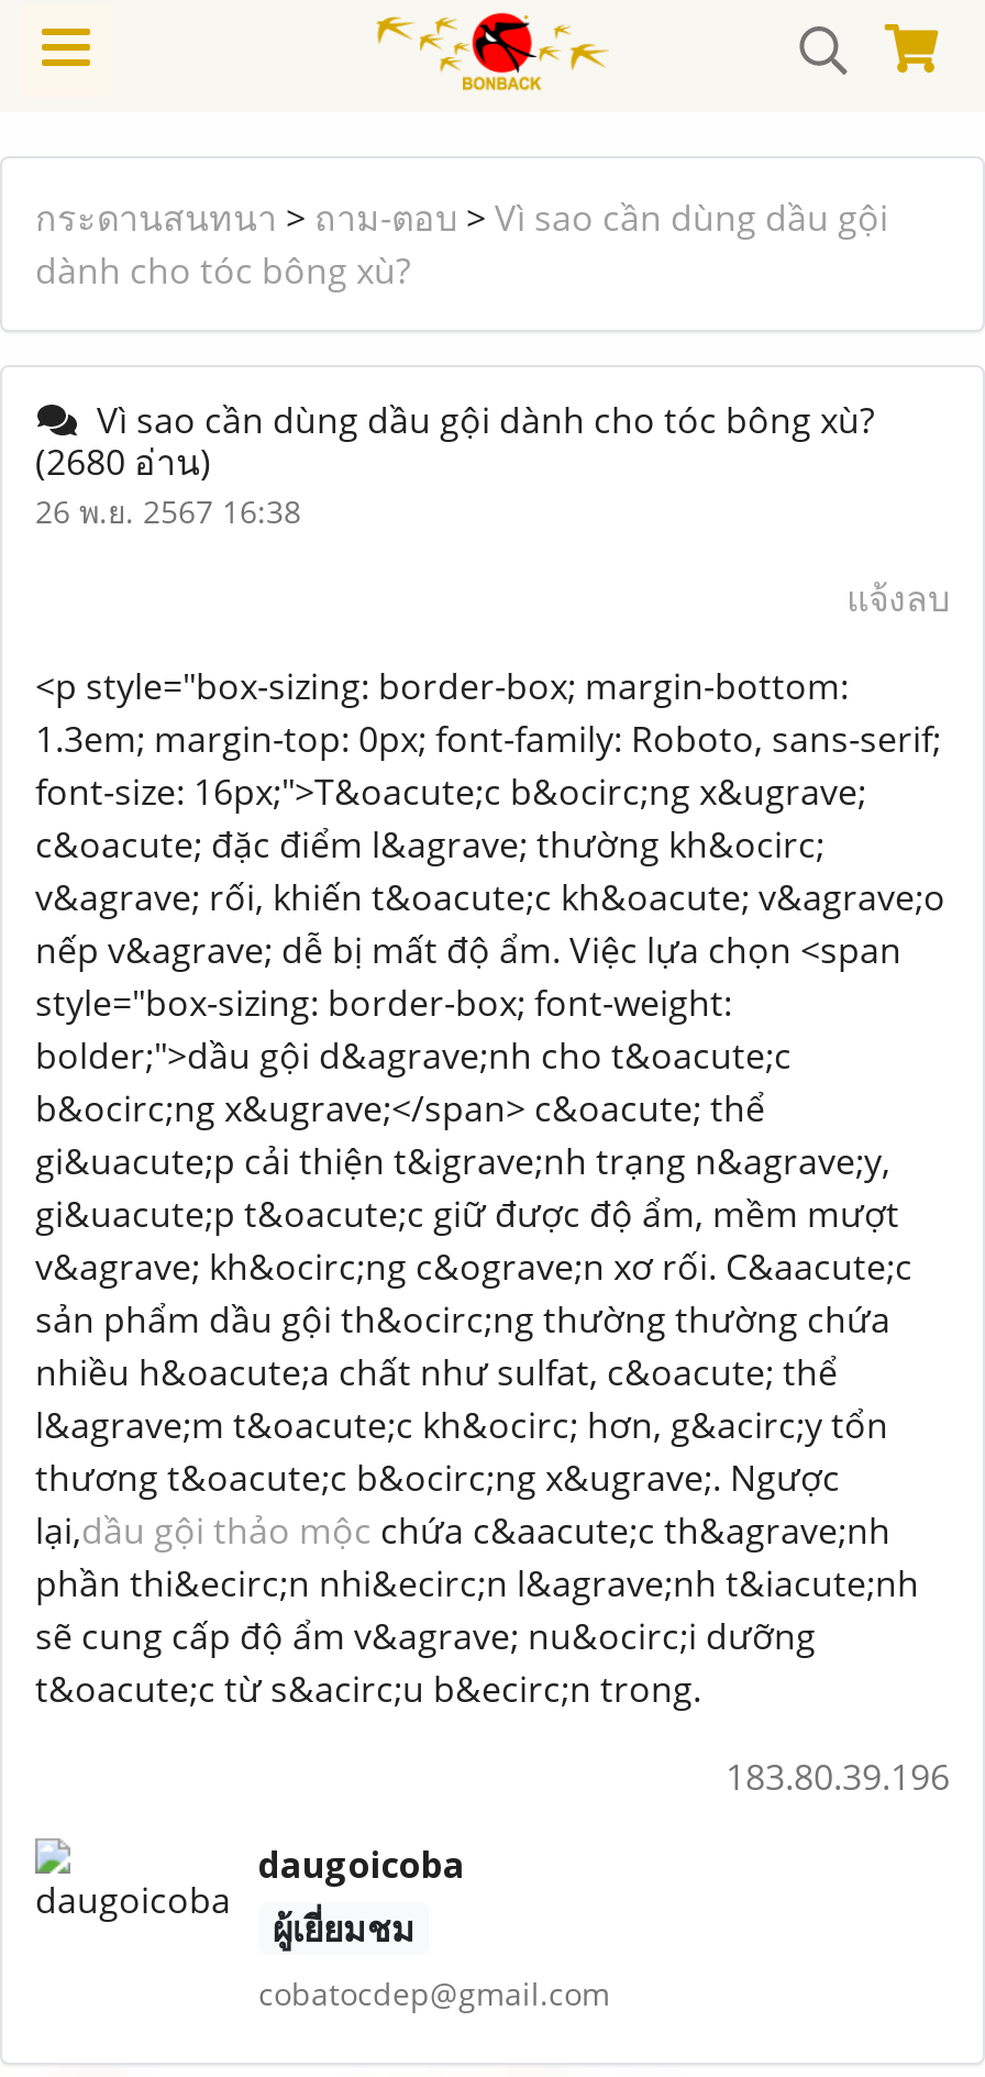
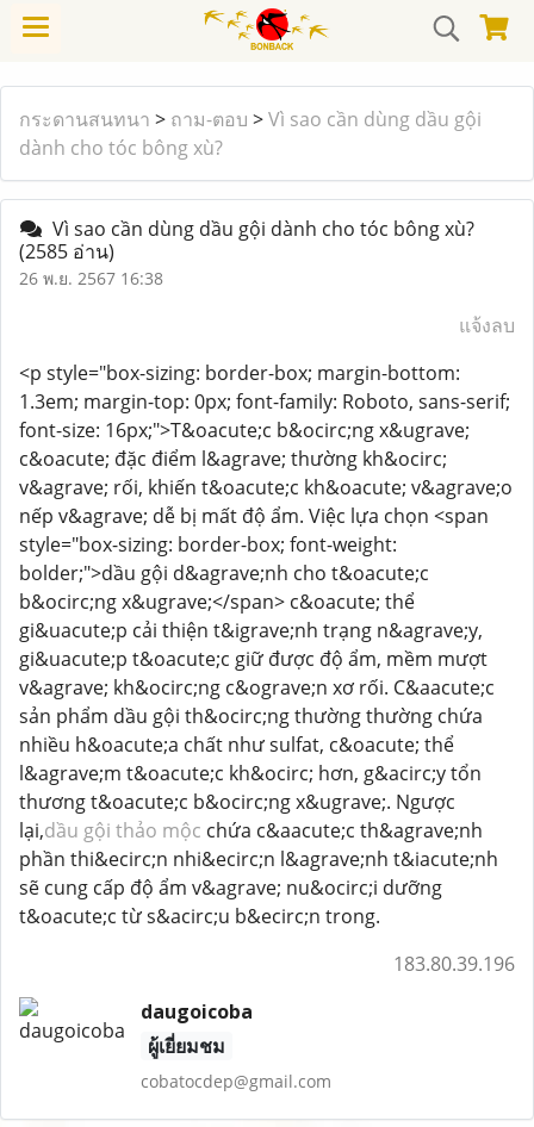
- (2680 อ่าน)
+ (2585 อ่าน)
